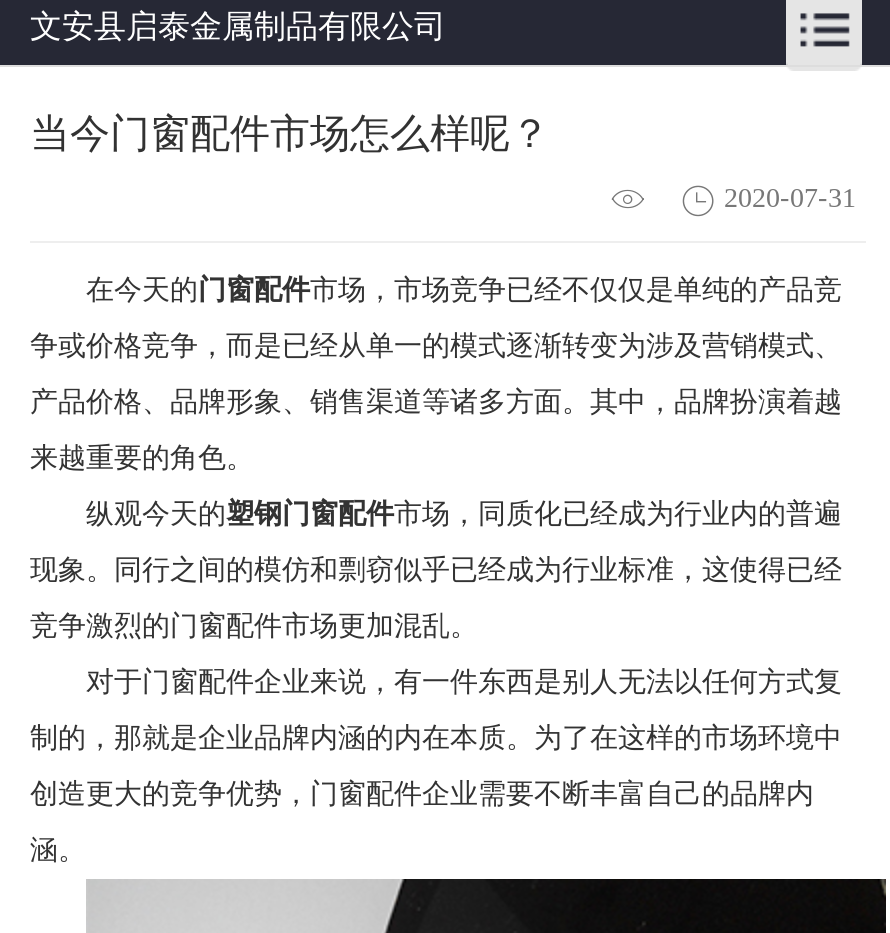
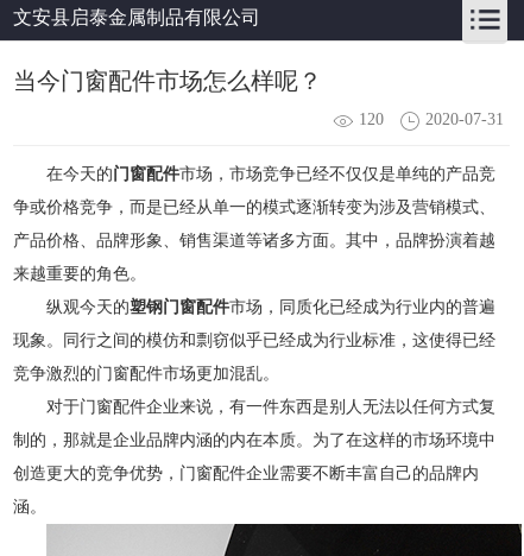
+ 120
